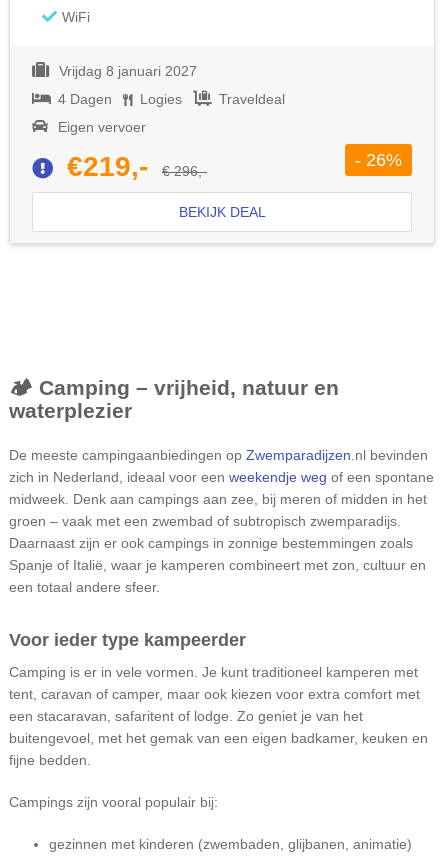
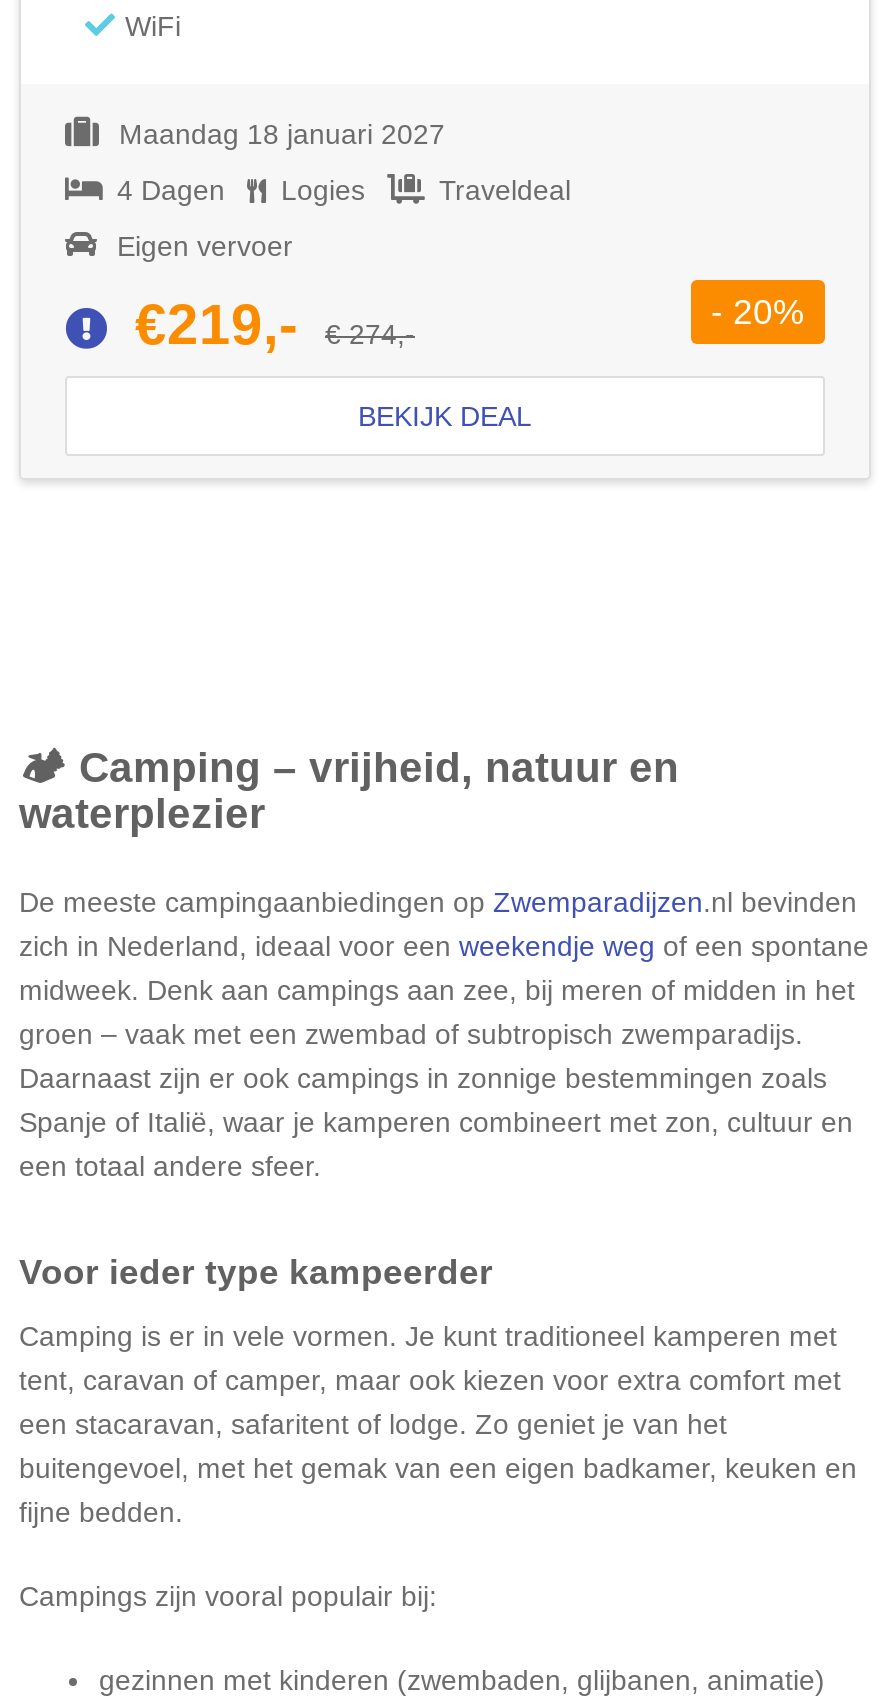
- Vrijdag 8 januari 2027
+ Maandag 18 januari 2027

- €219,- € 296,-
+ €219,- € 274,-

- - 26%
+ - 20%
